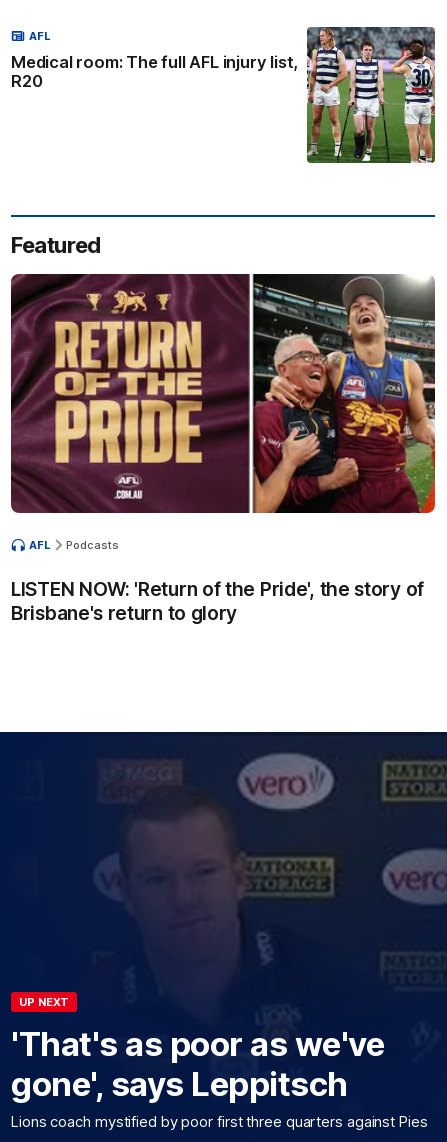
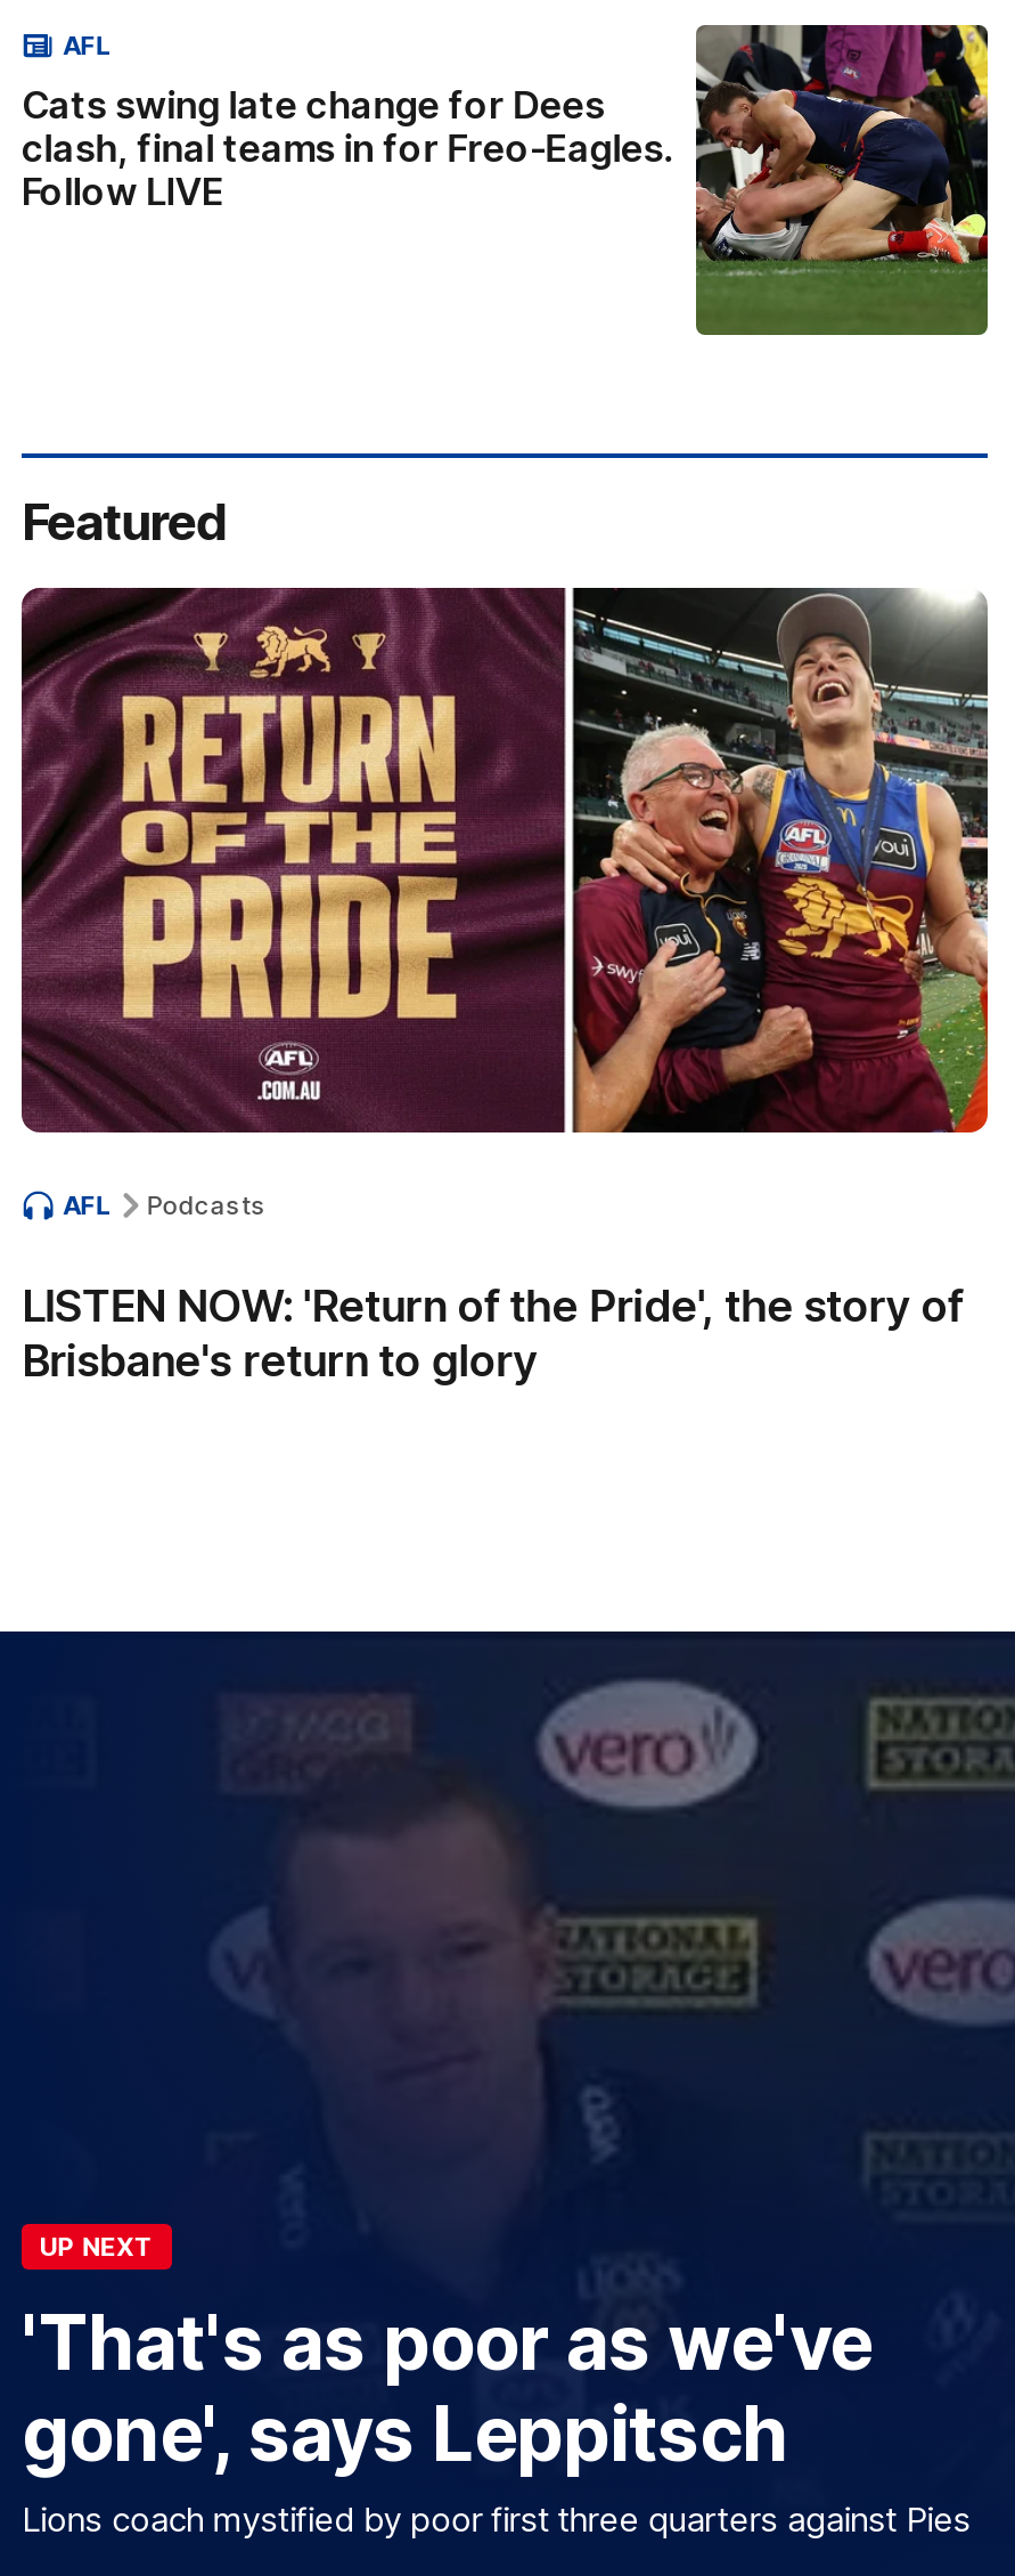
- [image]
- Medical room: The full AFL injury list,
- R20
+ [image]
+ Cats swing late change for Dees
+ clash, final teams in for Freo-Eagles.
+ Follow LIVE
